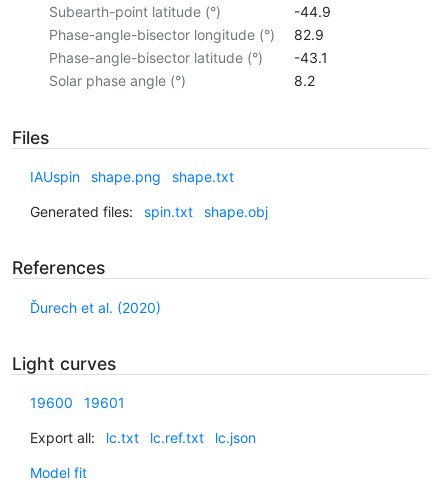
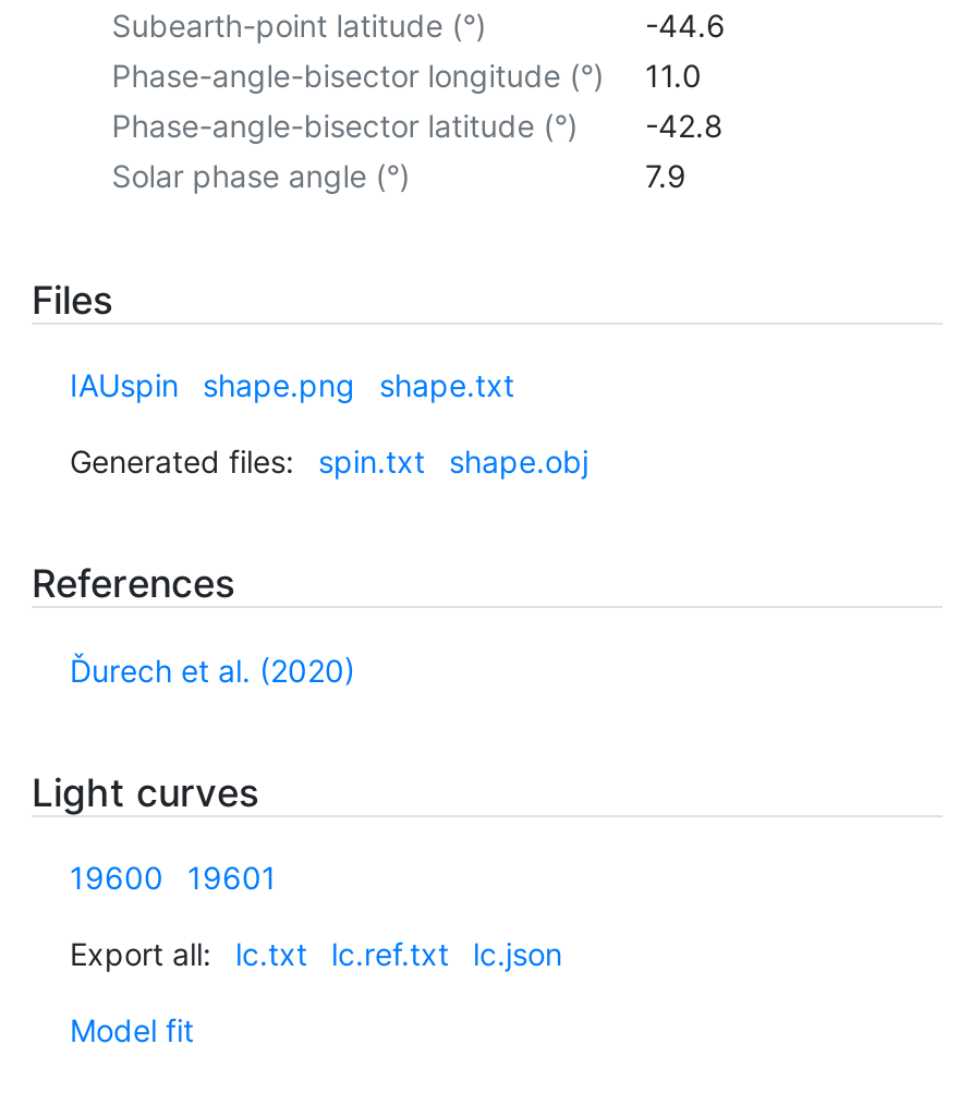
- -44.9
+ -44.6

- Phase-angle-bisector longitude (°) 82.9
+ Phase-angle-bisector longitude (°) 11.0

- Phase-angle-bisector latitude (°) -43.1
+ Phase-angle-bisector latitude (°) -42.8

- 8.2
+ 7.9
